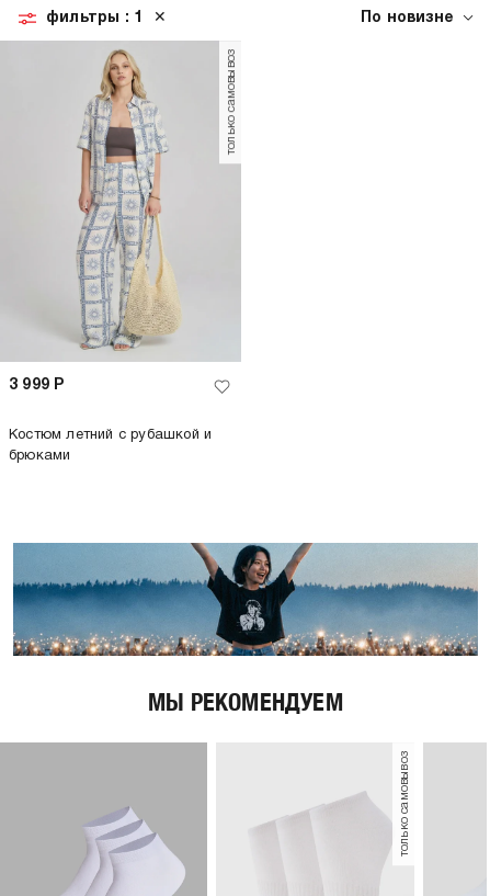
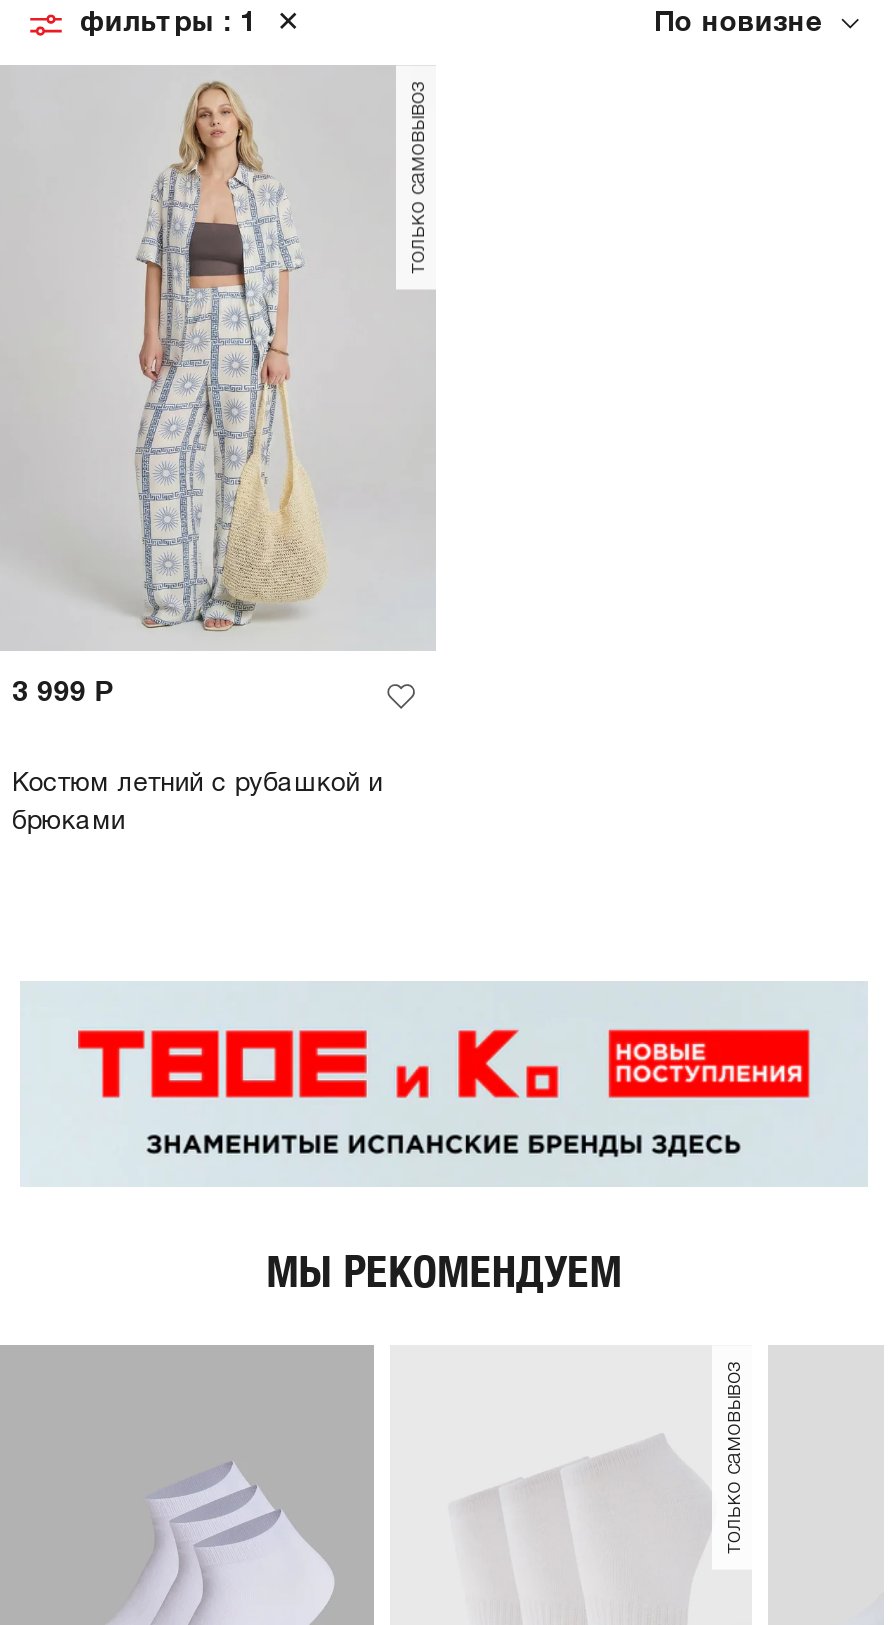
- [image]
+ [image]
